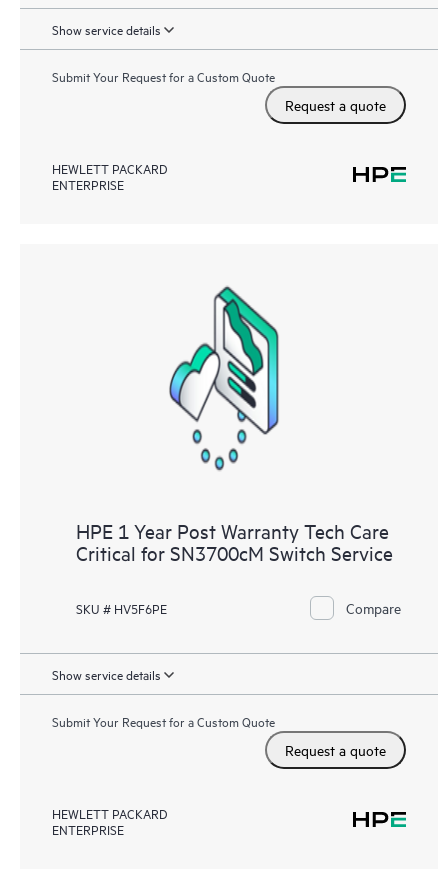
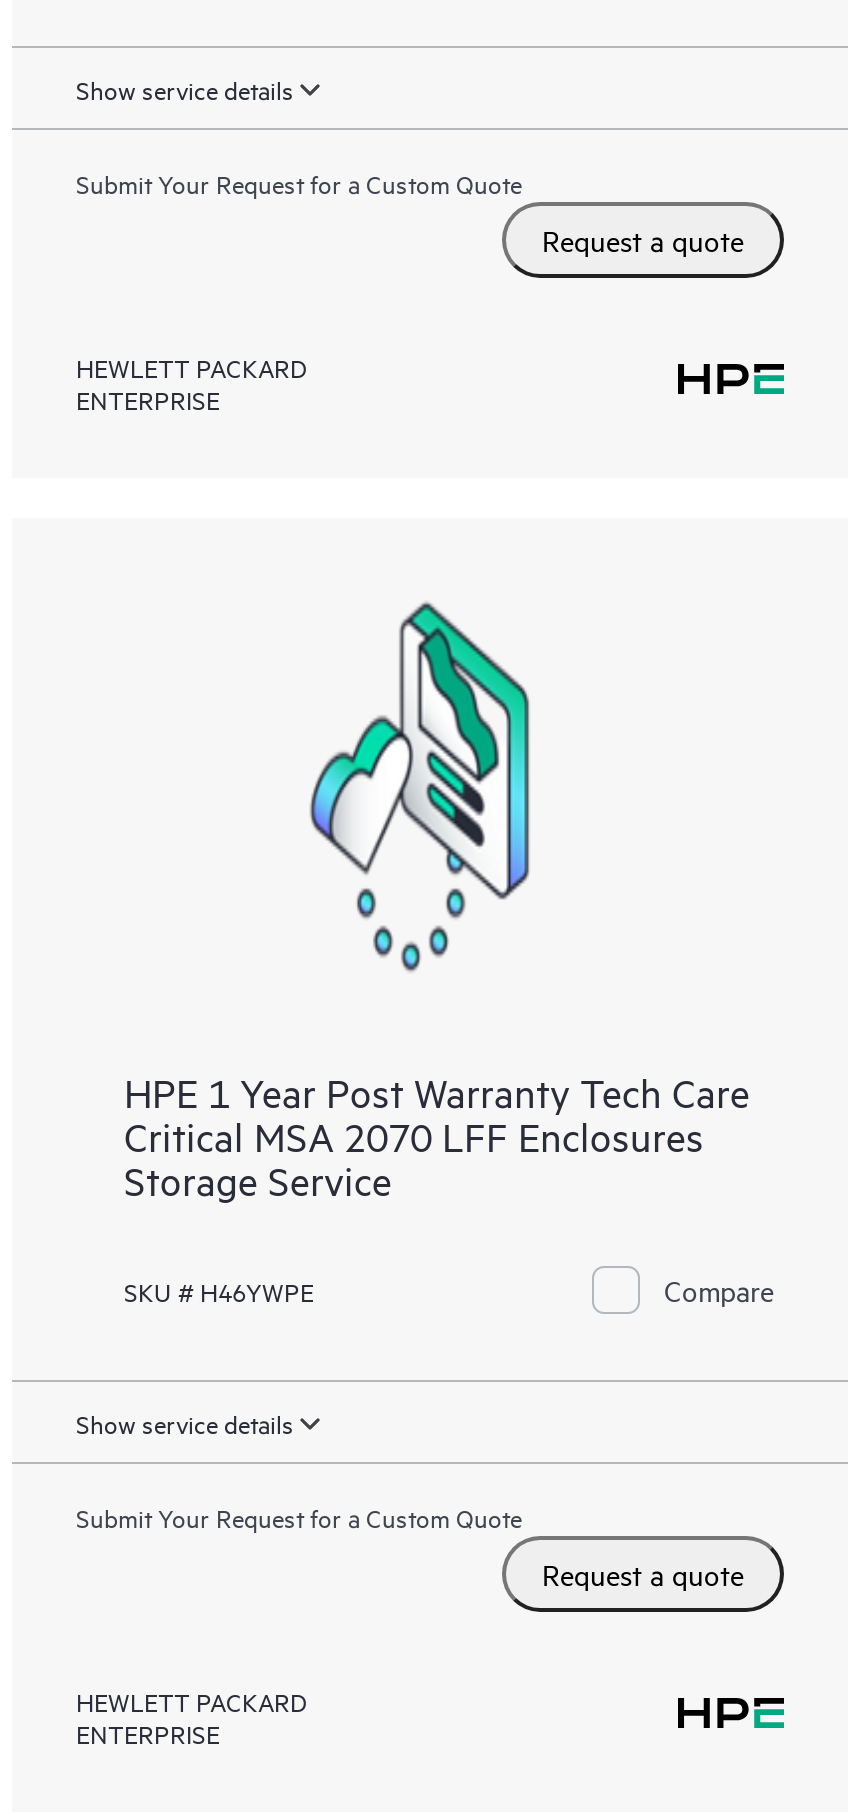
- Critical for SN3700cM Switch Service
+ Critical MSA 2070 LFF Enclosures
+ Storage Service

- SKU # HV5F6PE
+ SKU # H46YWPE
